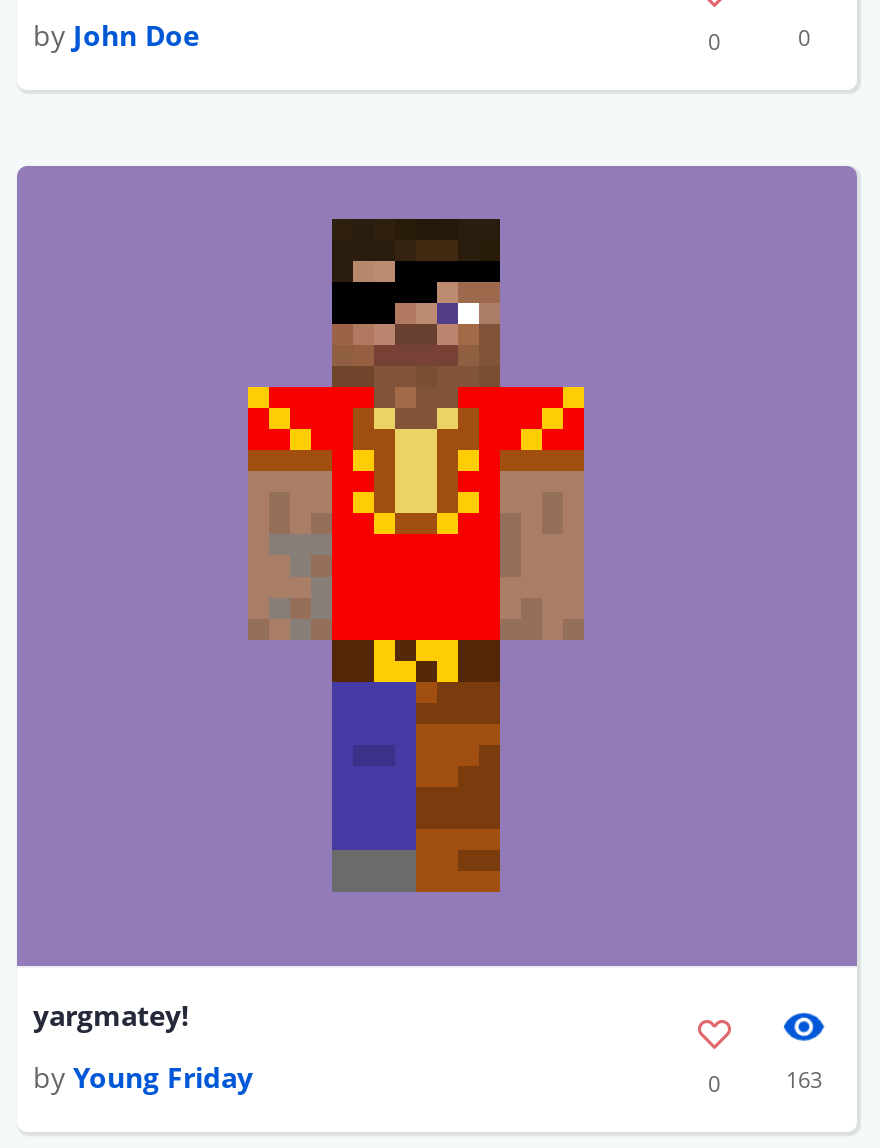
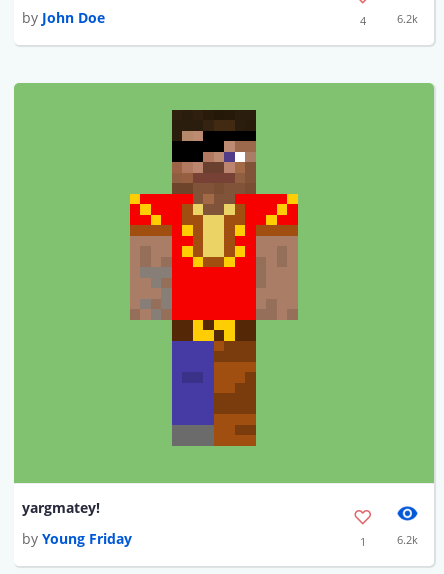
- 0
- 0
+ 4
+ 6.2k

- [image]
+ [image]

- 0
- 163
+ 1
+ 6.2k
